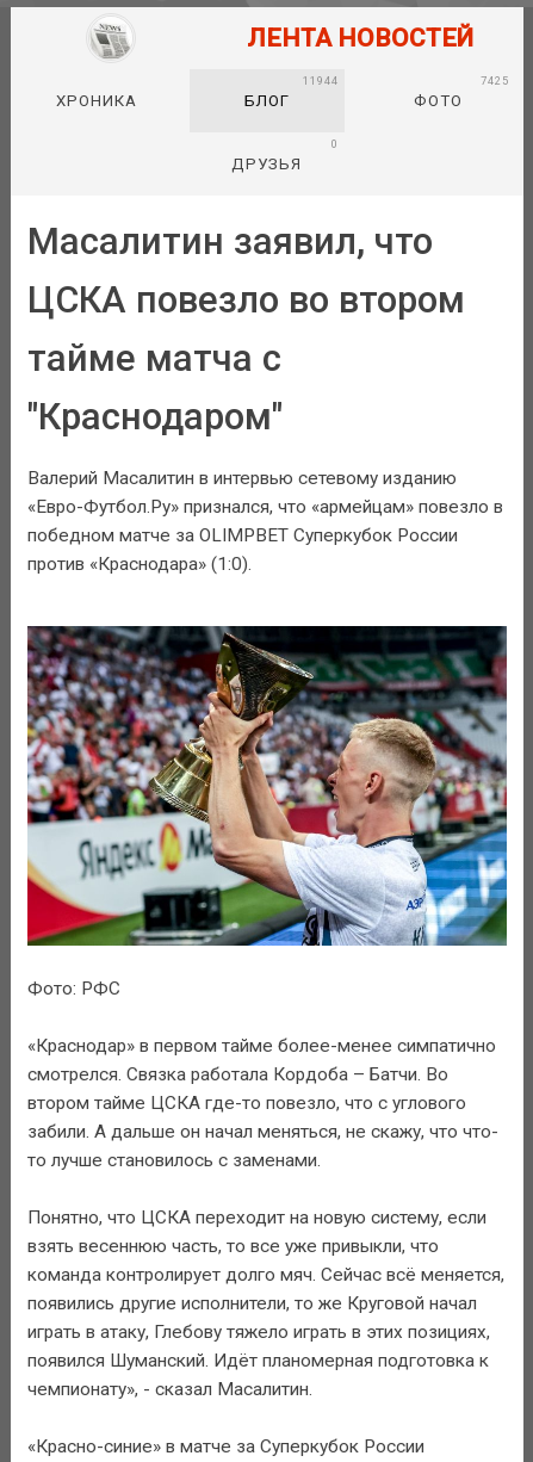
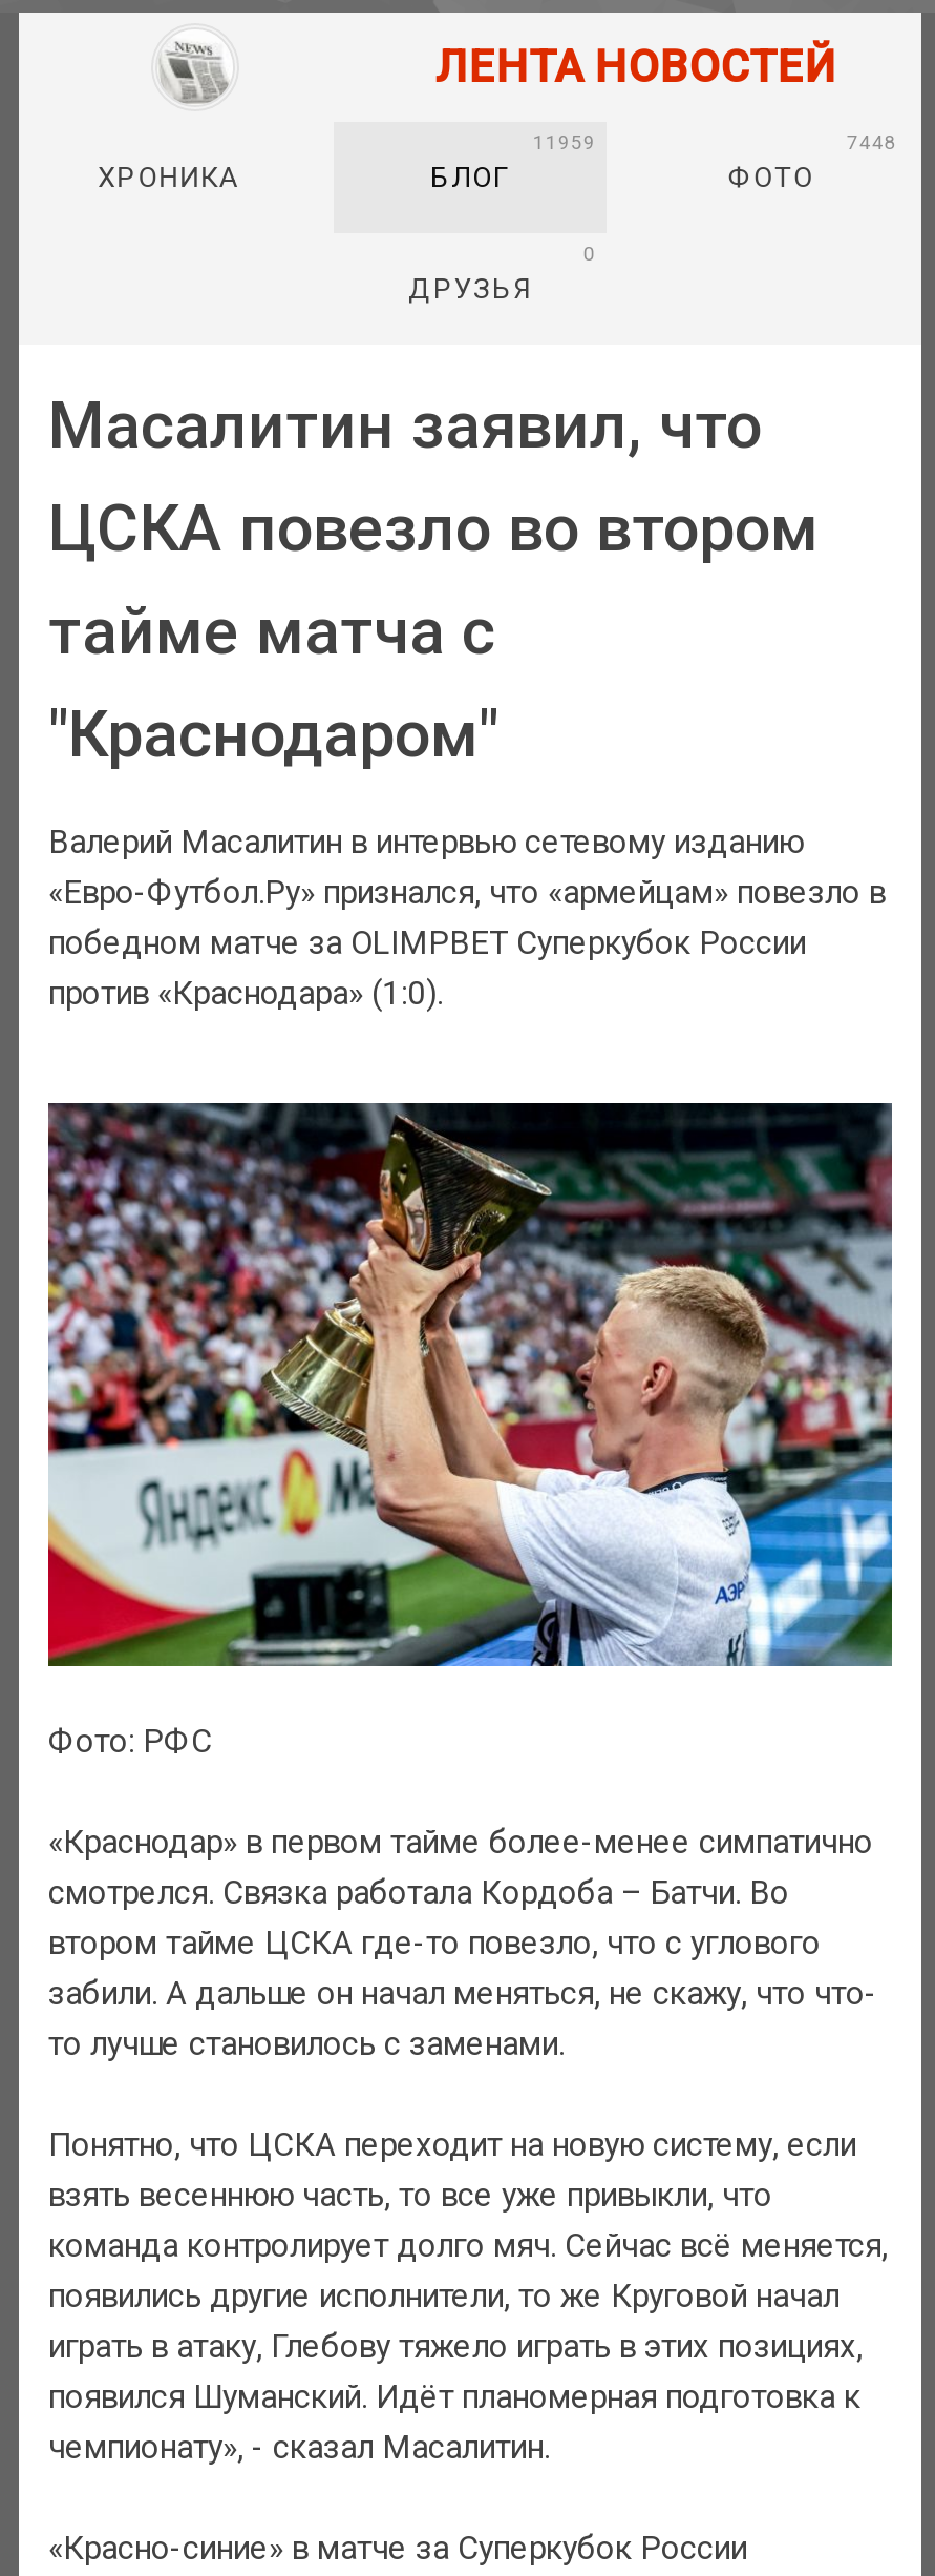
- 11944
+ 11959

- 7425
+ 7448
